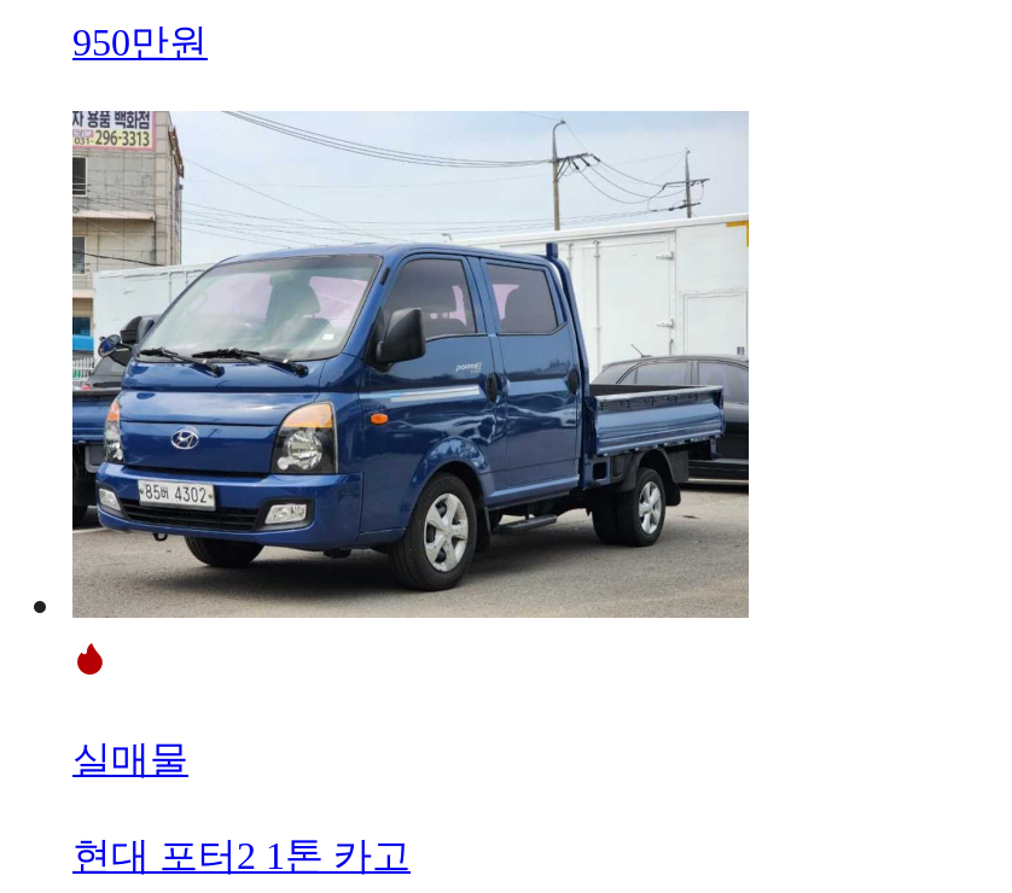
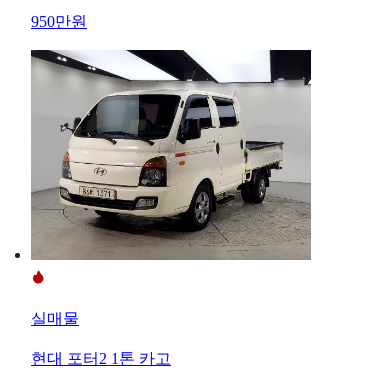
- [image]
+ [image]
